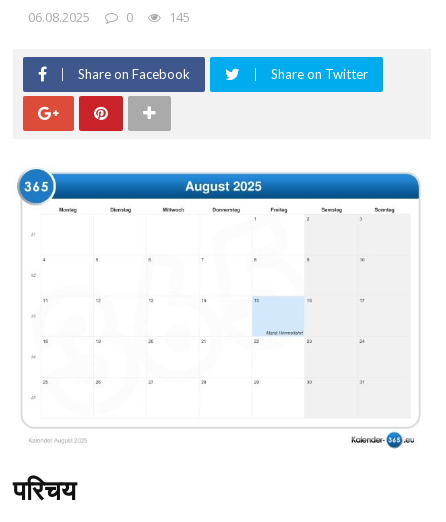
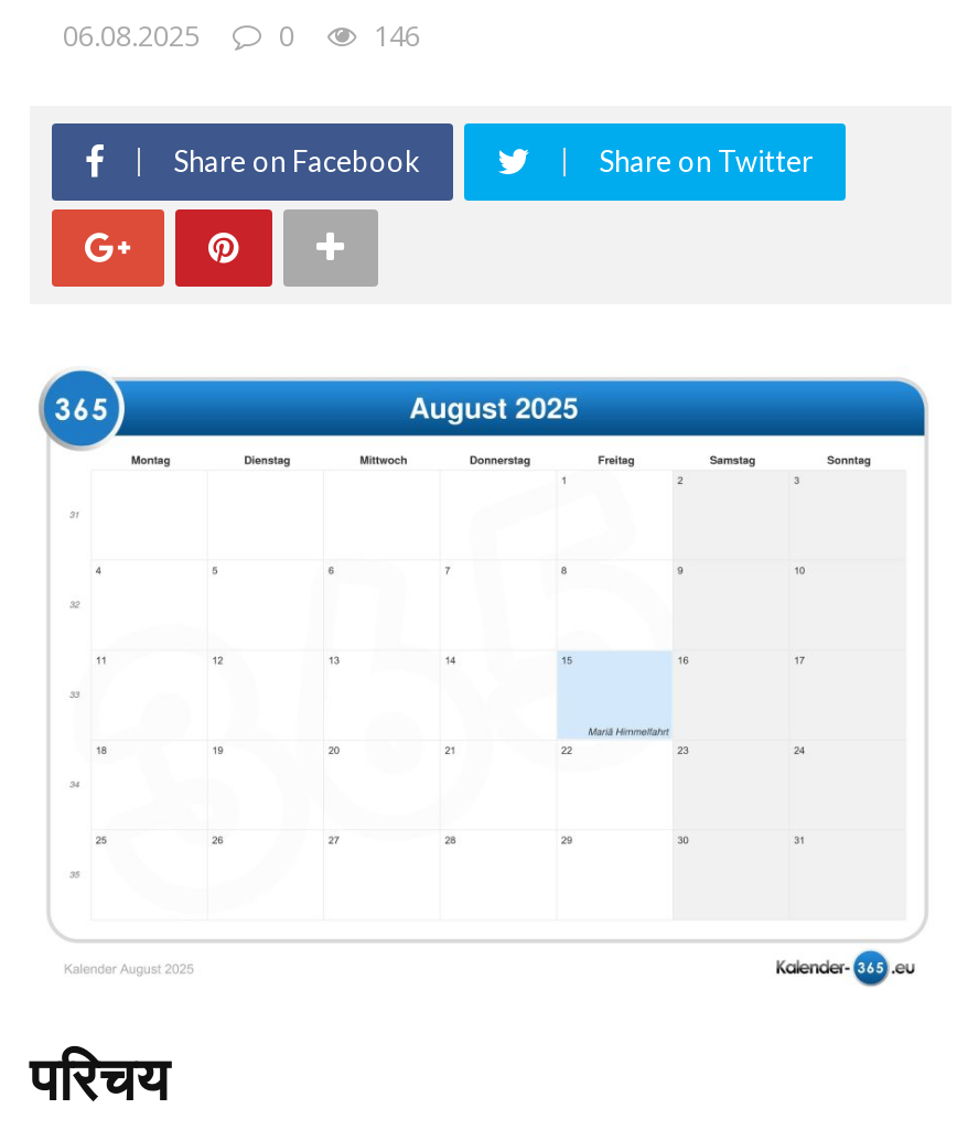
- 06.08.2025 0 145
+ 06.08.2025 0 146
